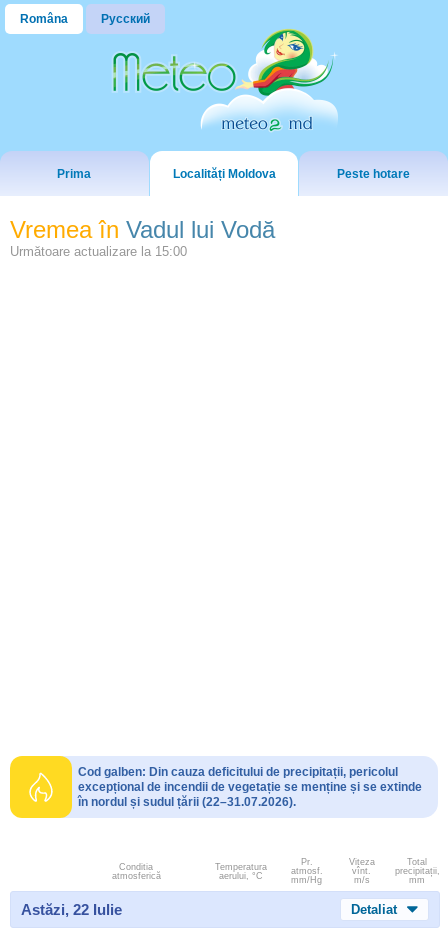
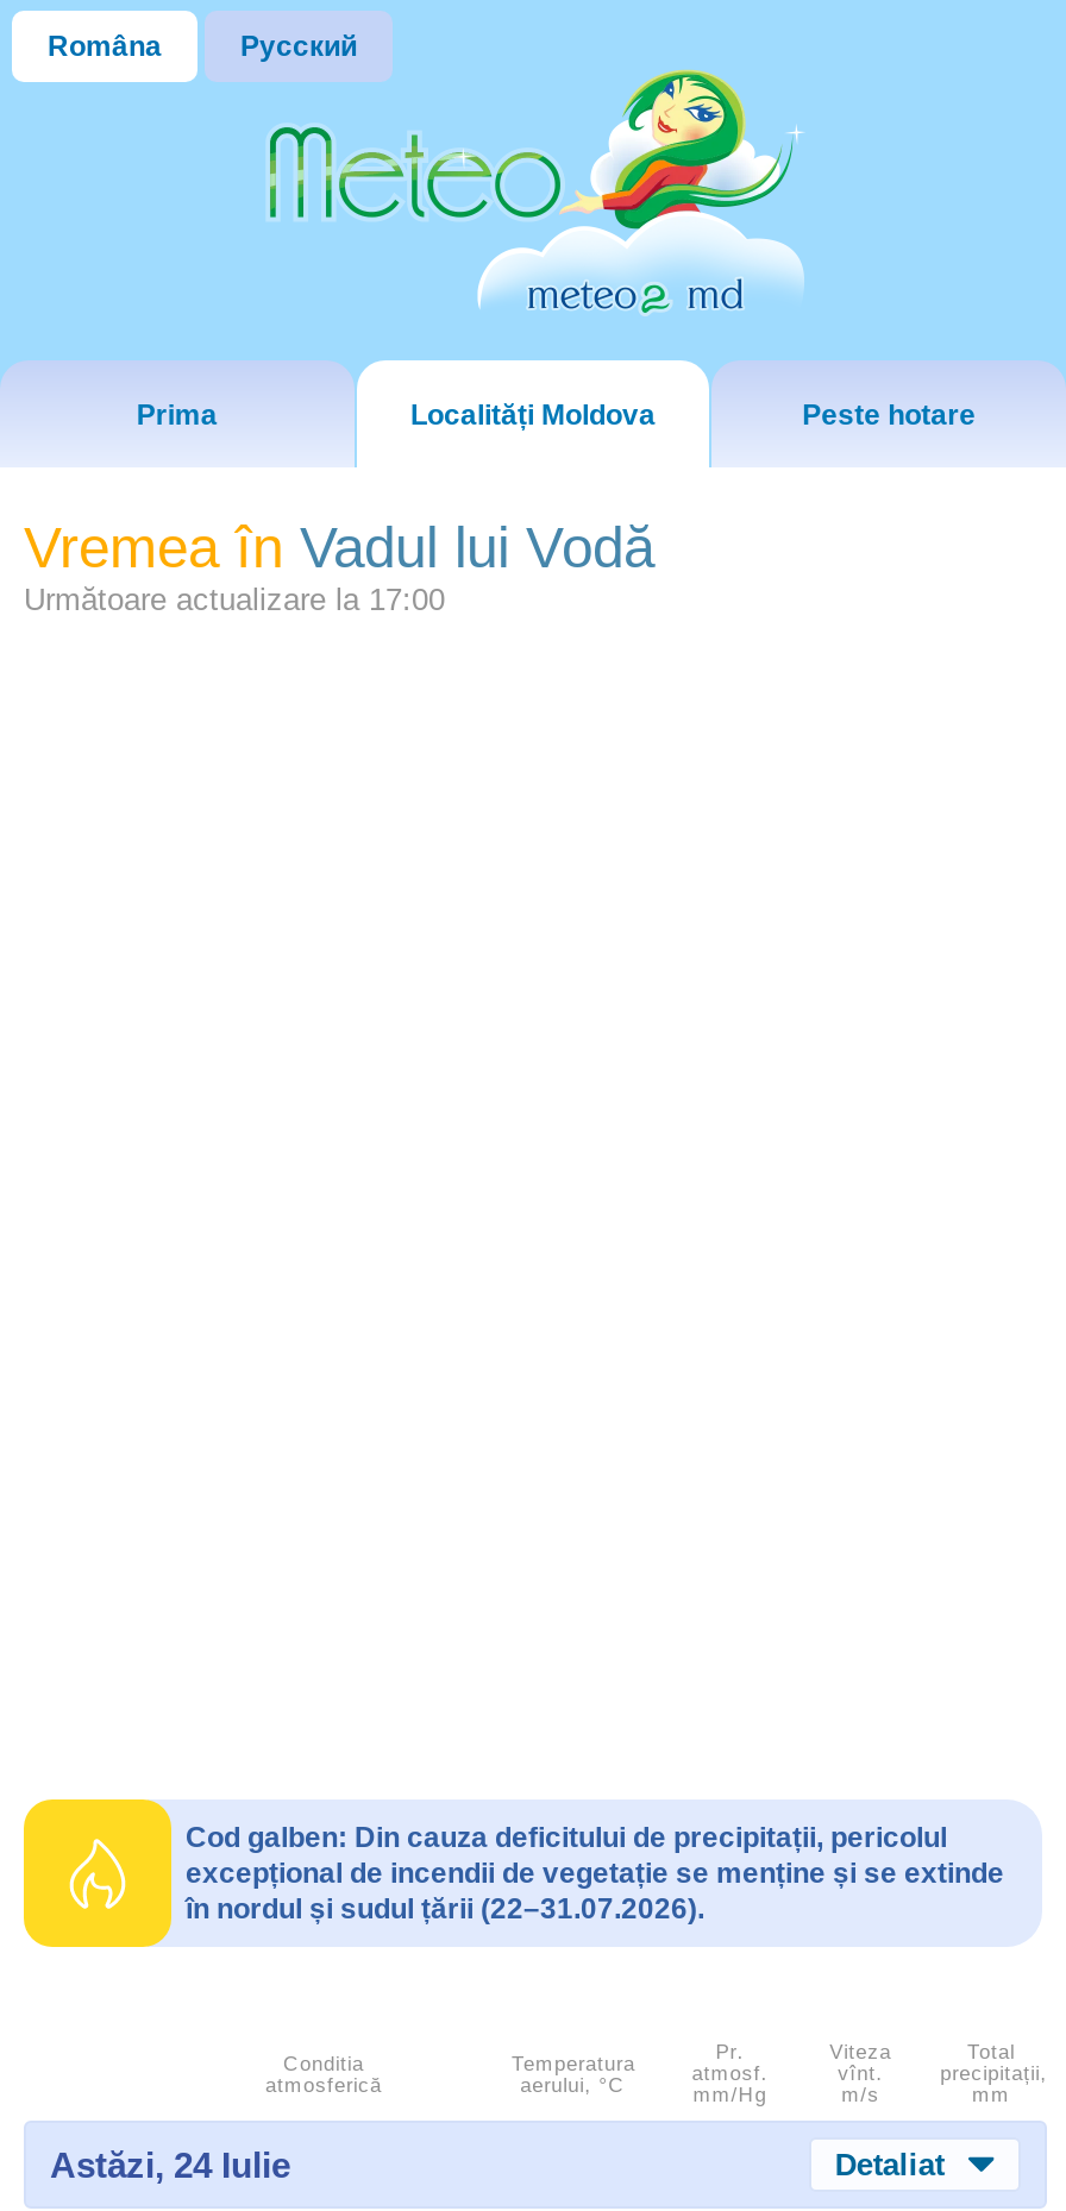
- Următoare actualizare la 15:00
+ Următoare actualizare la 17:00

- Astăzi, 22 Iulie
+ Astăzi, 24 Iulie
